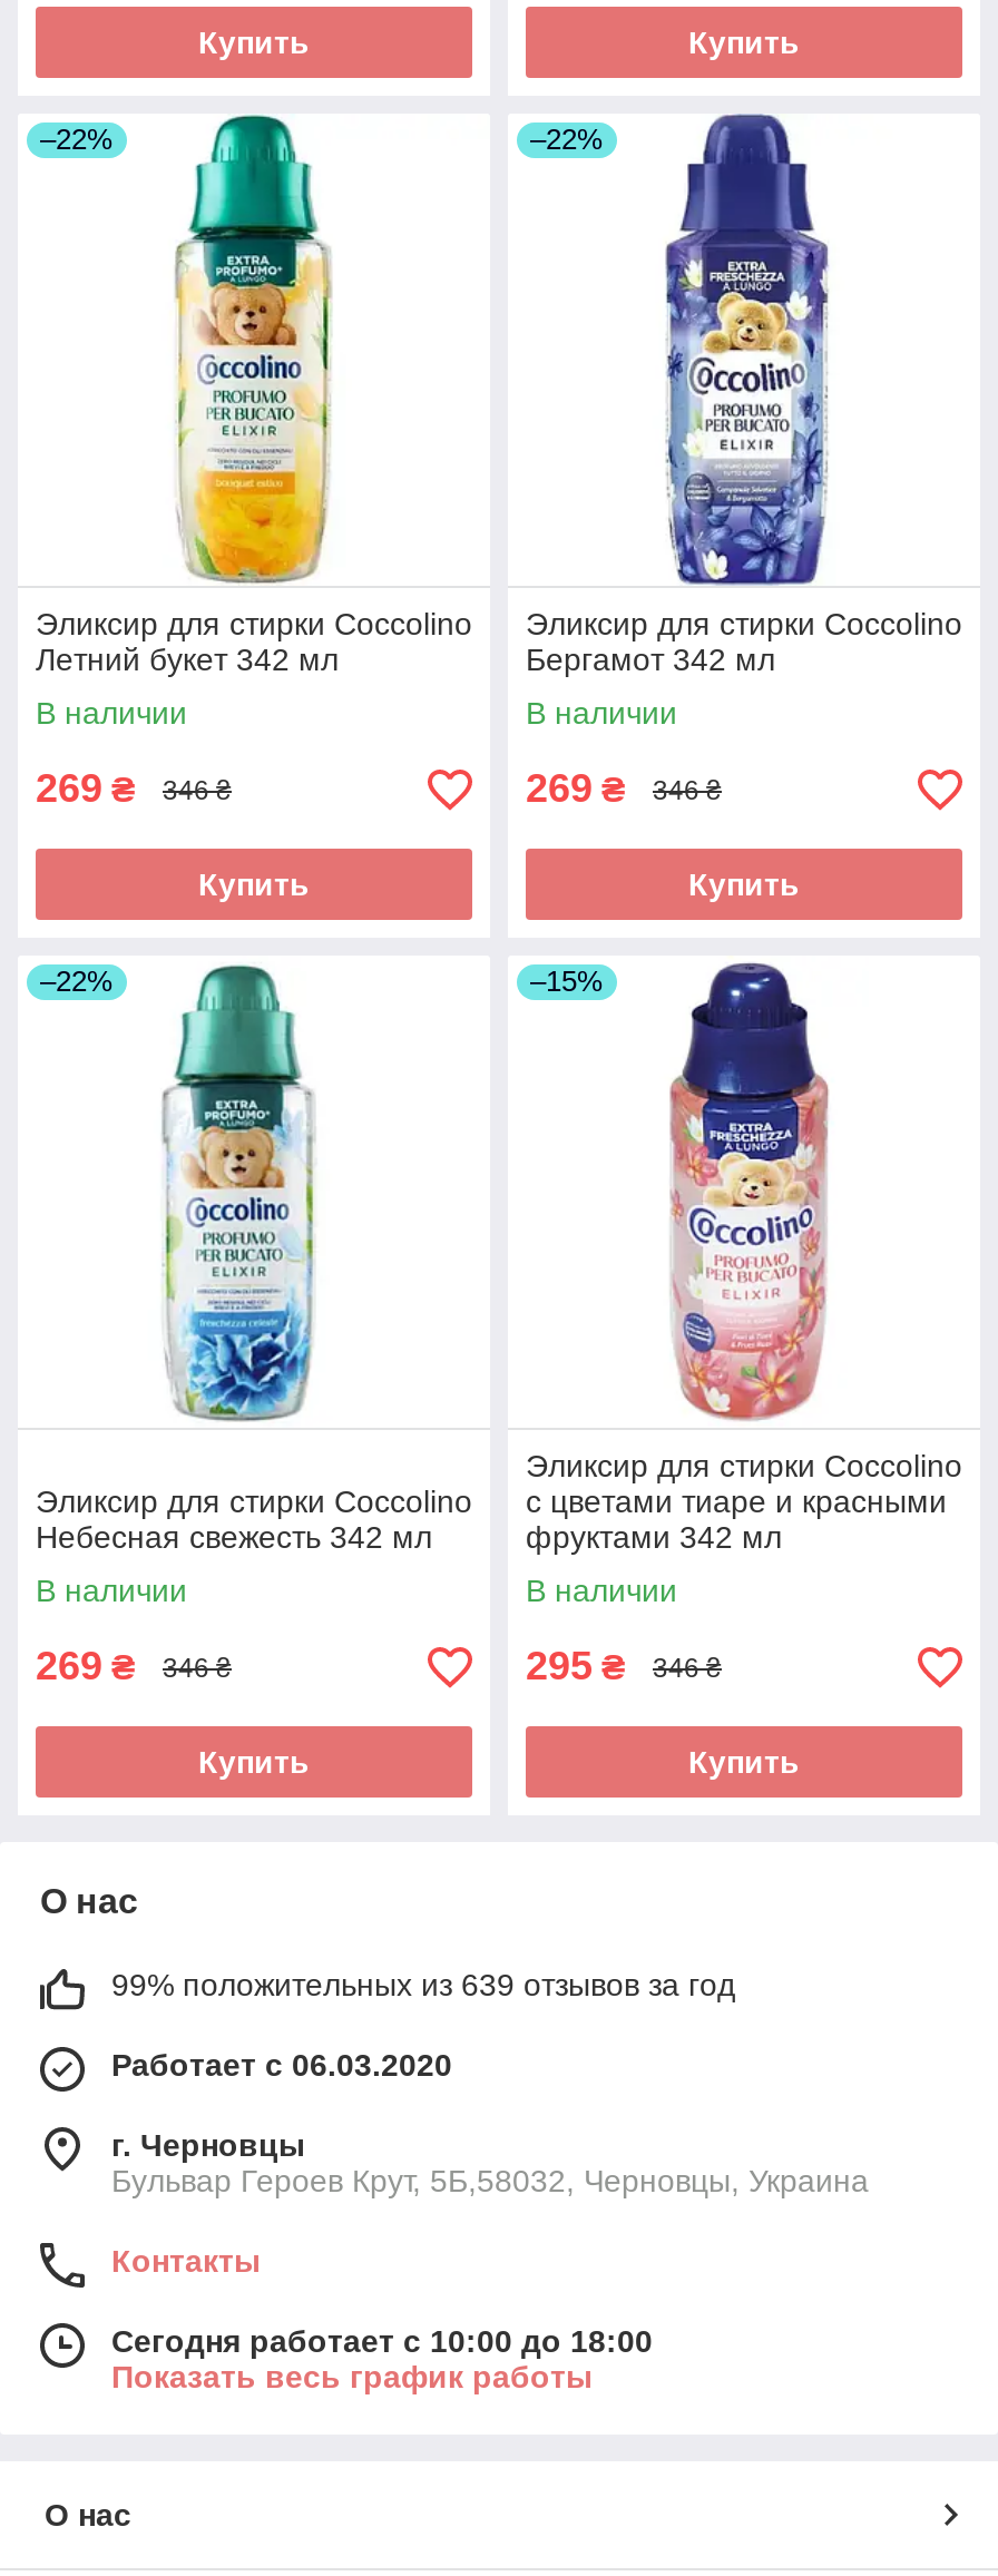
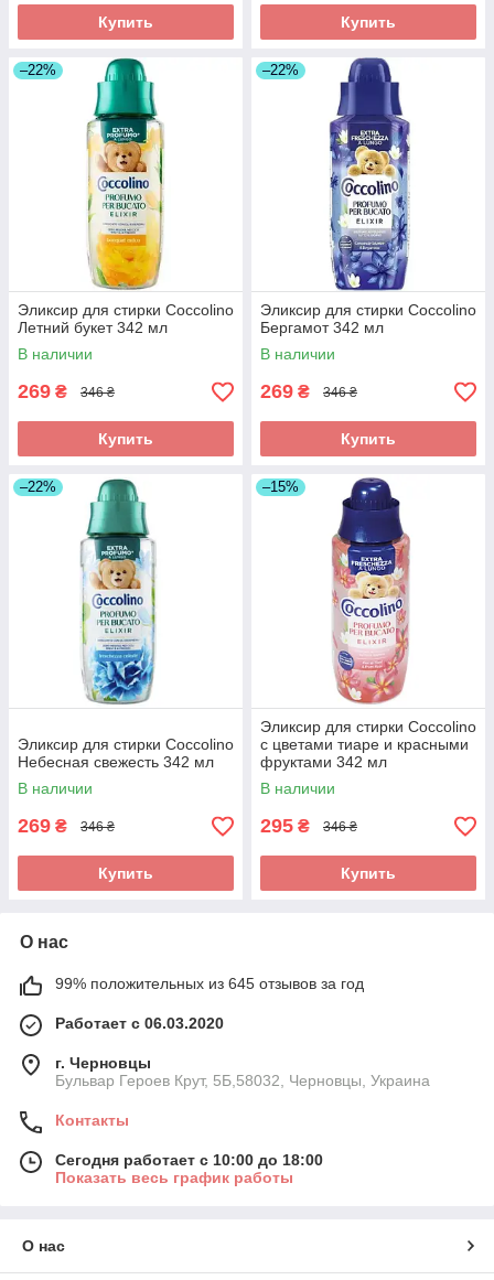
- 99% положительных из 639 отзывов за год
+ 99% положительных из 645 отзывов за год
